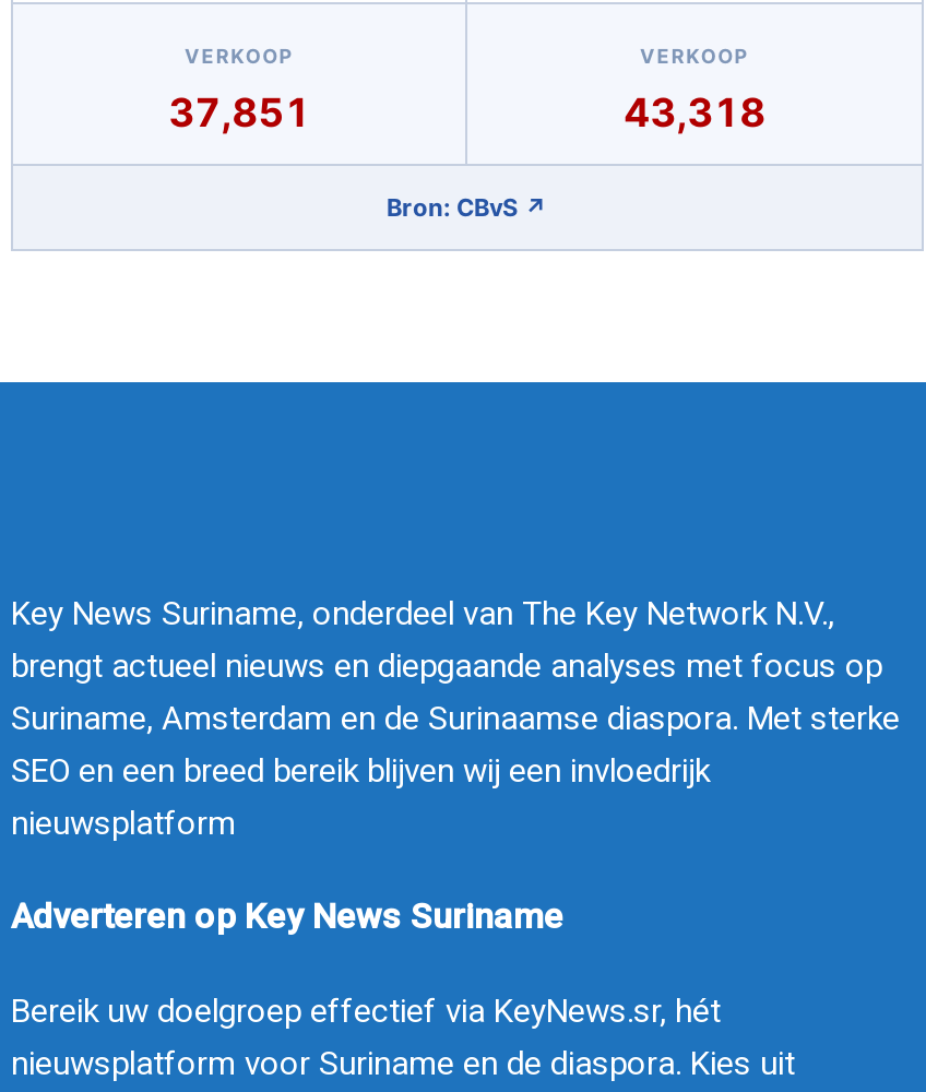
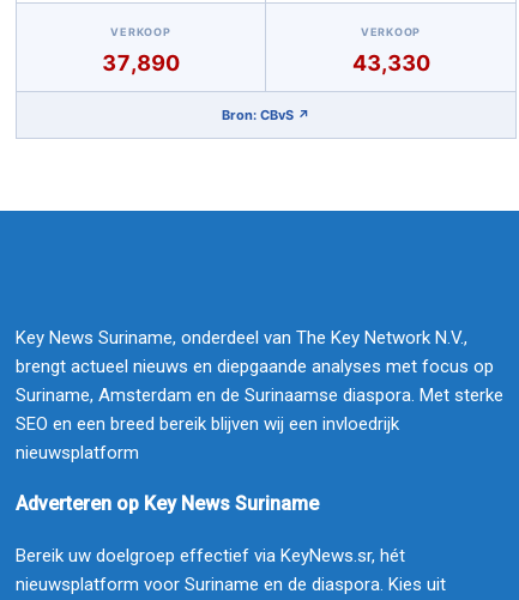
- 37,851
+ 37,890

- 43,318
+ 43,330
